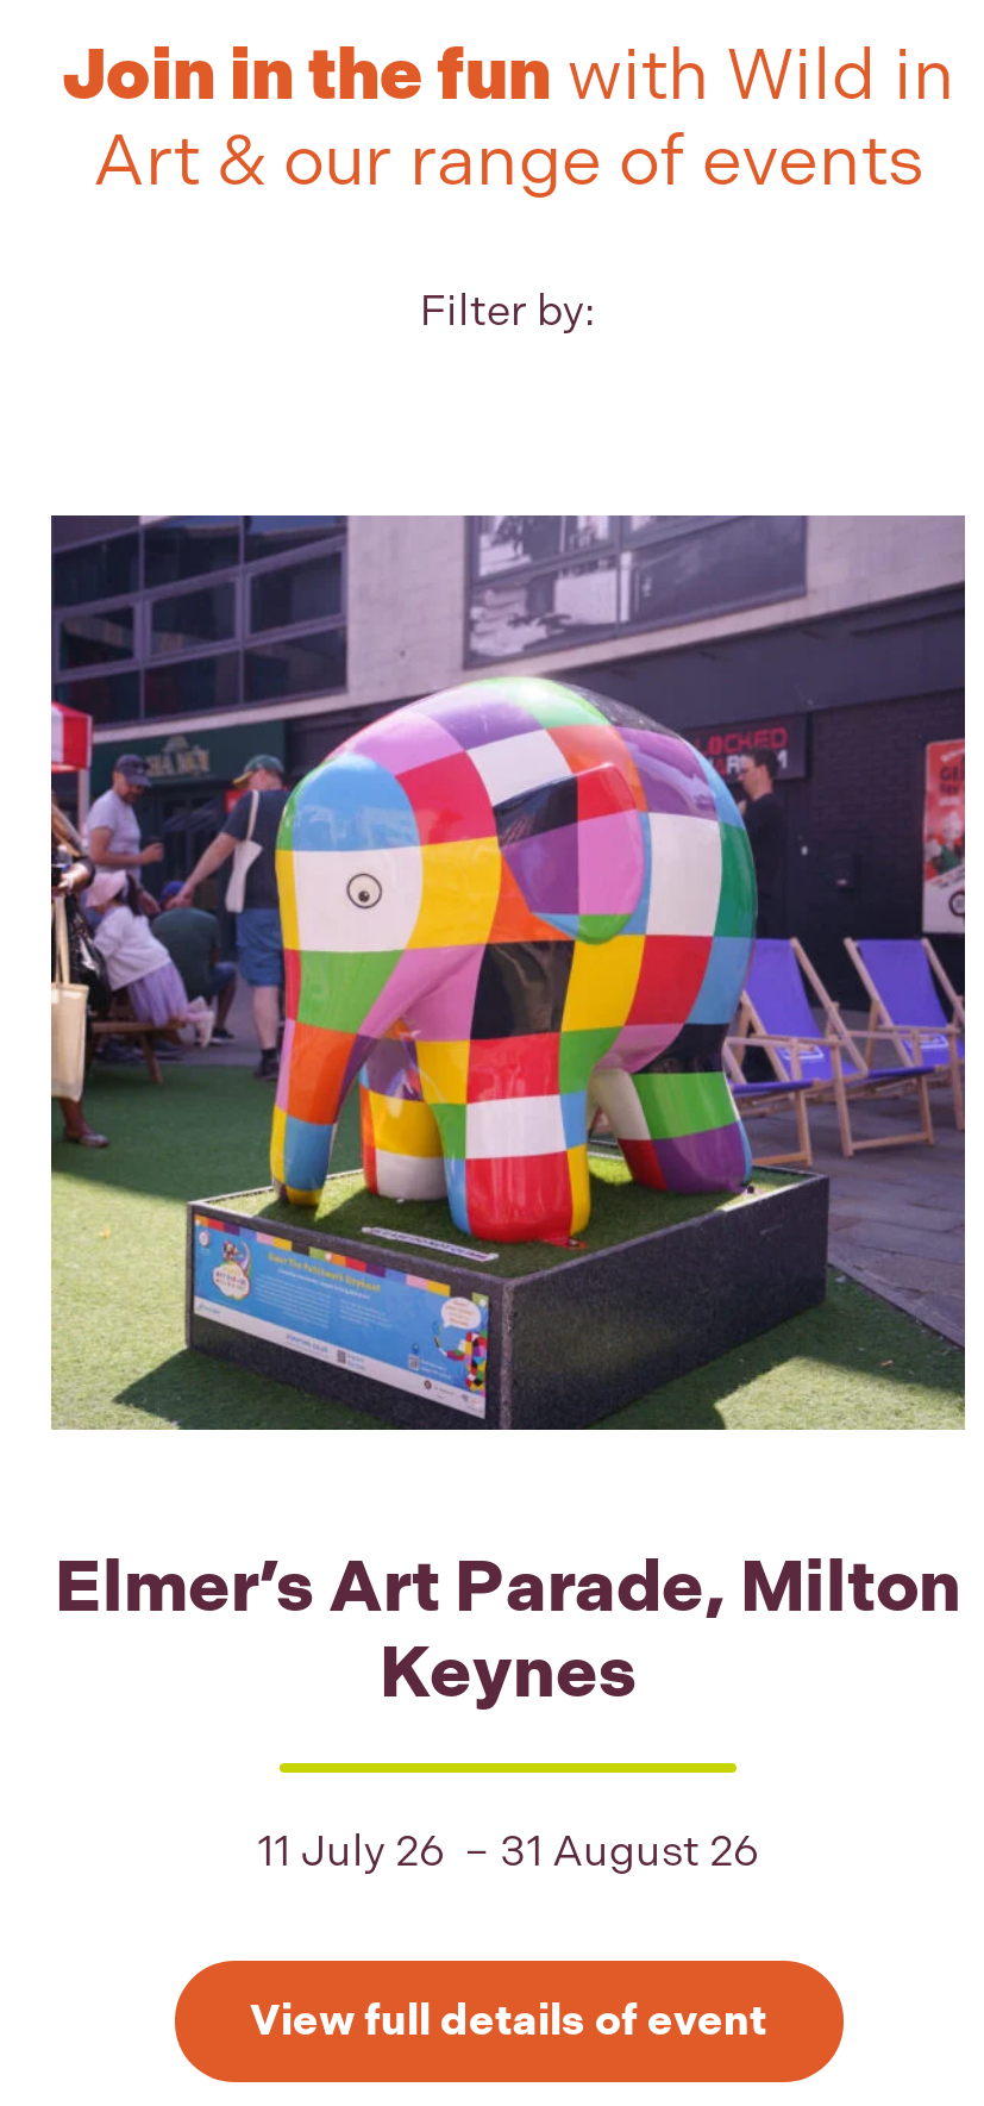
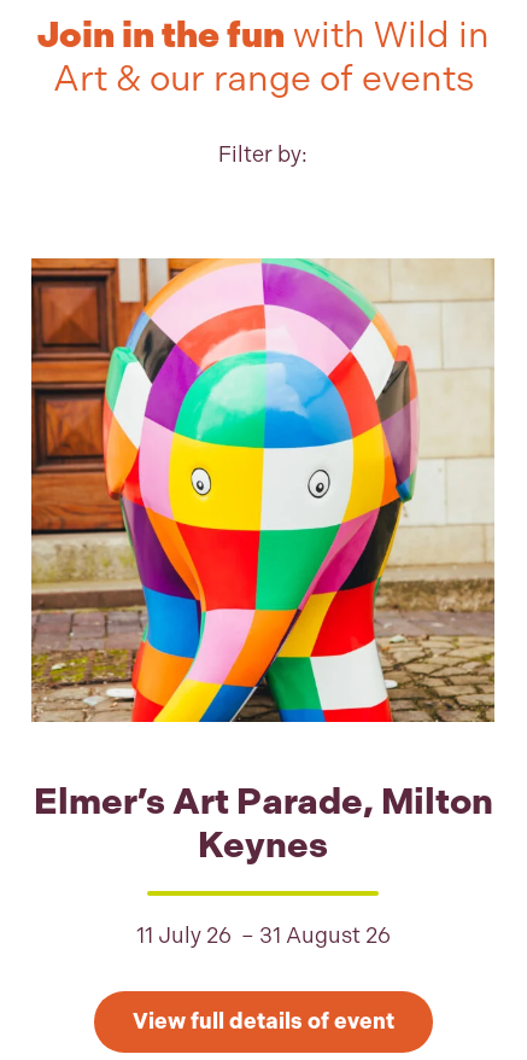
- [image]
+ [image]
